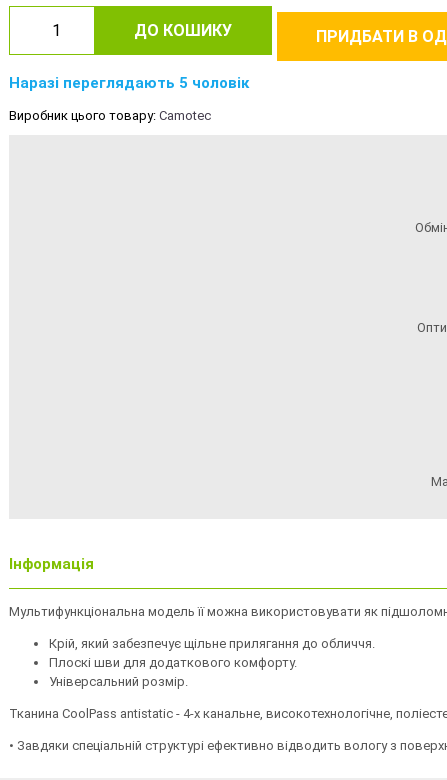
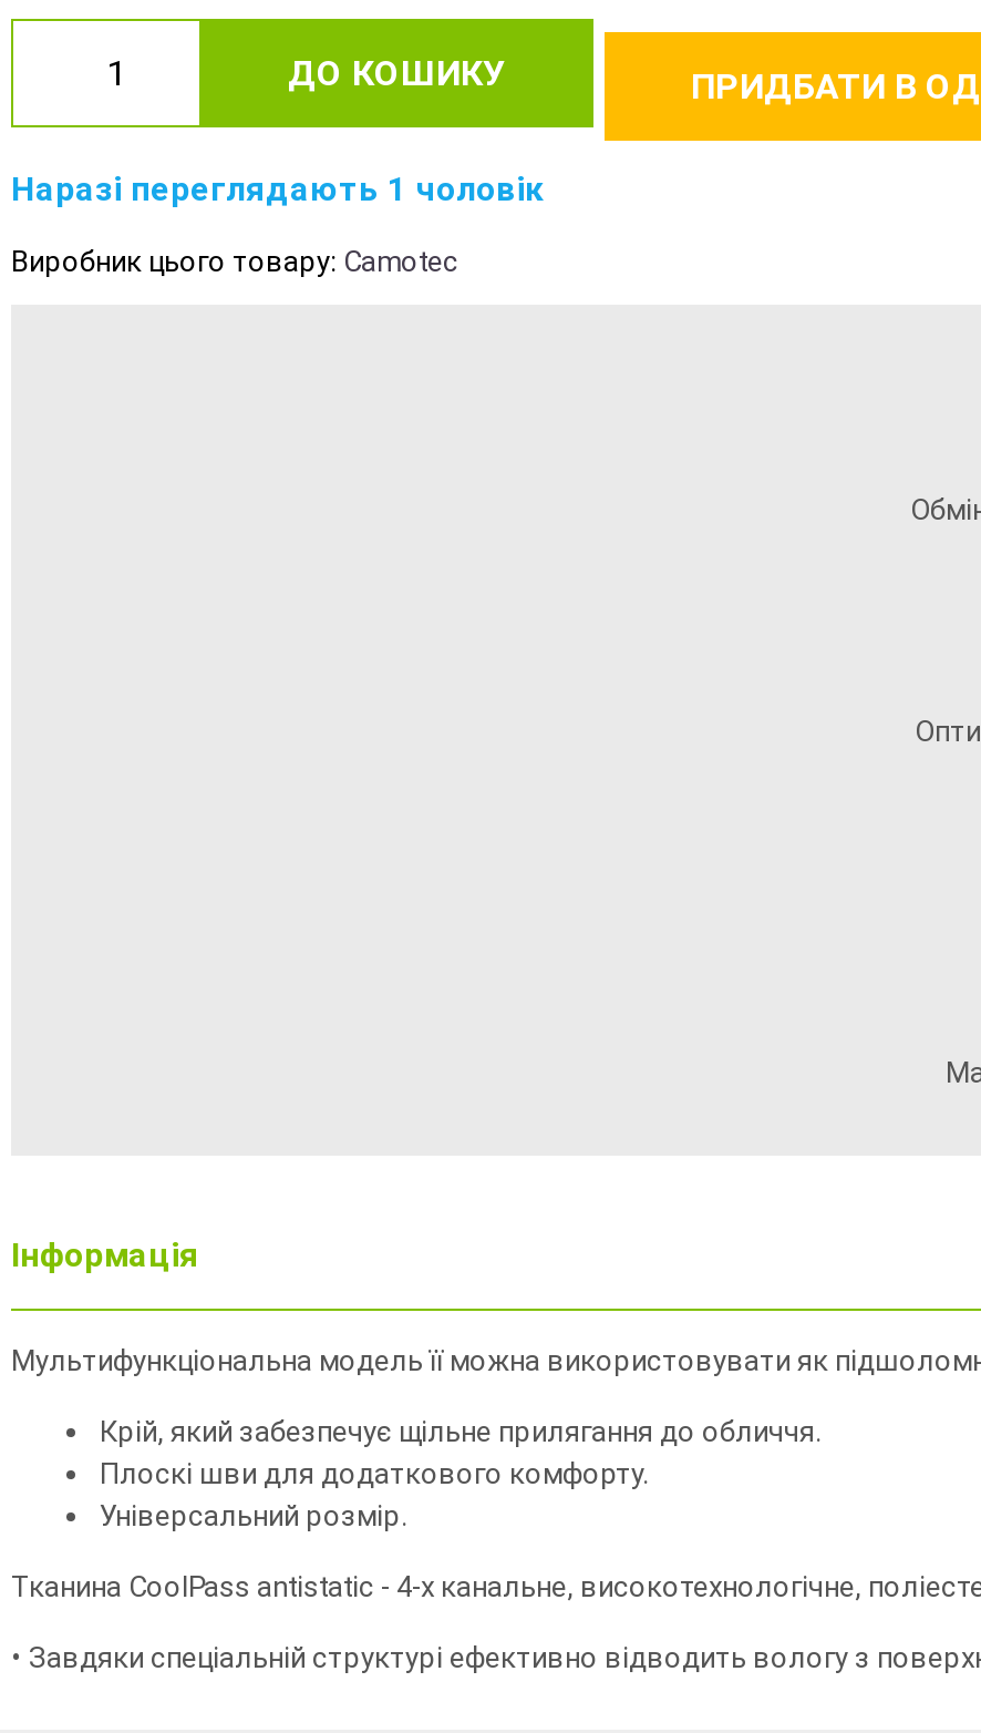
- Наразі переглядають 5 чоловік
+ Наразі переглядають 1 чоловік
